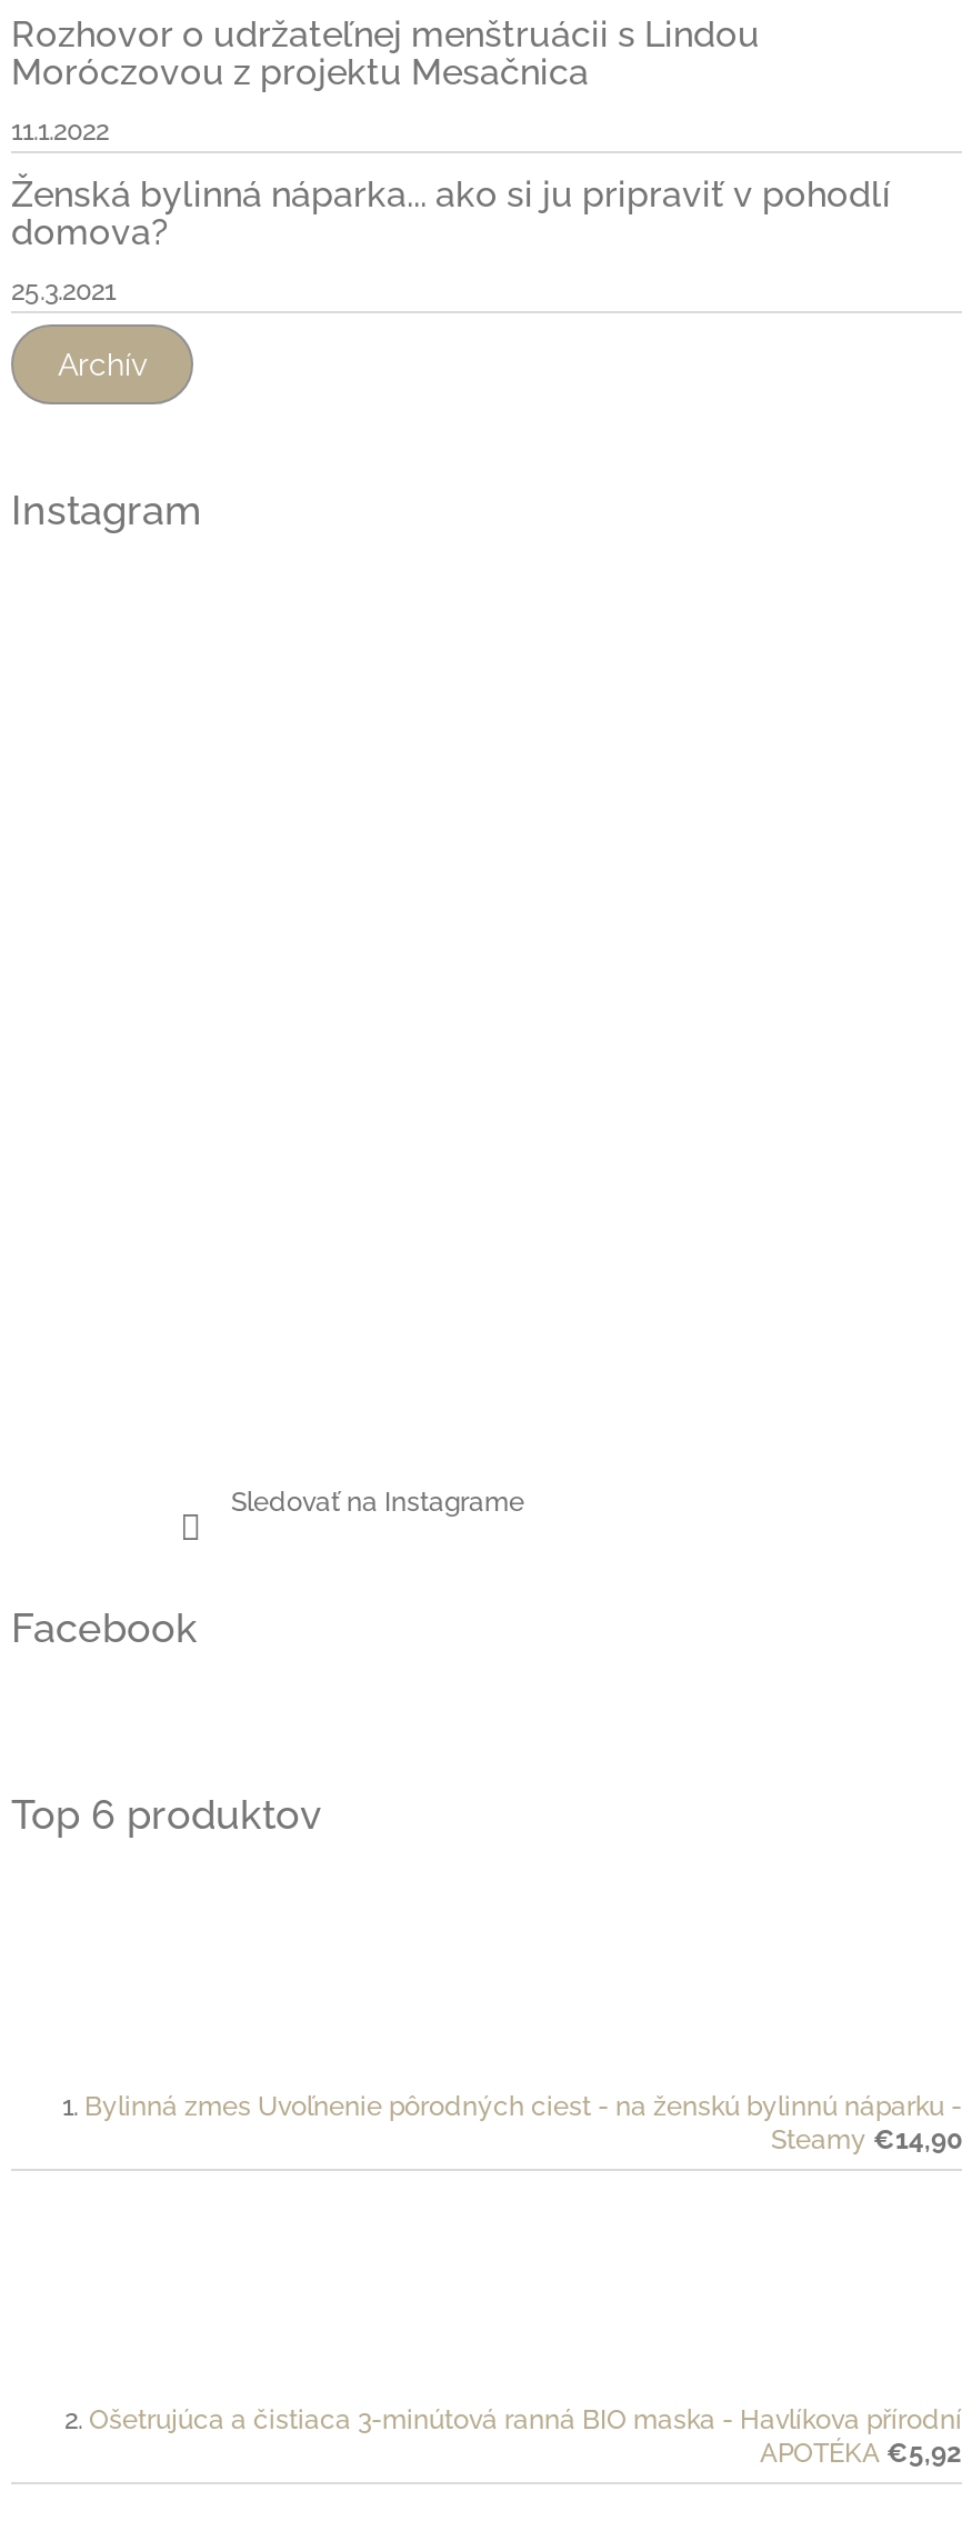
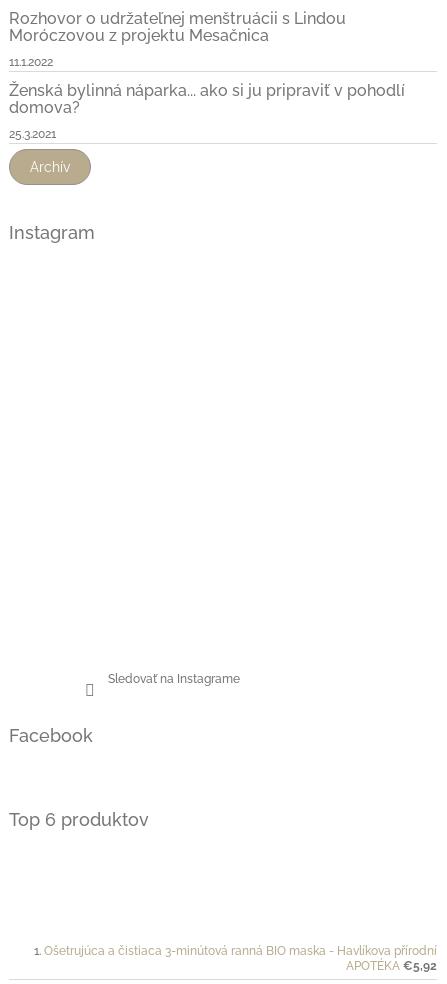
- Bylinná zmes Uvoľnenie pôrodných ciest - na ženskú bylinnú náparku -
- Steamy €14,90
